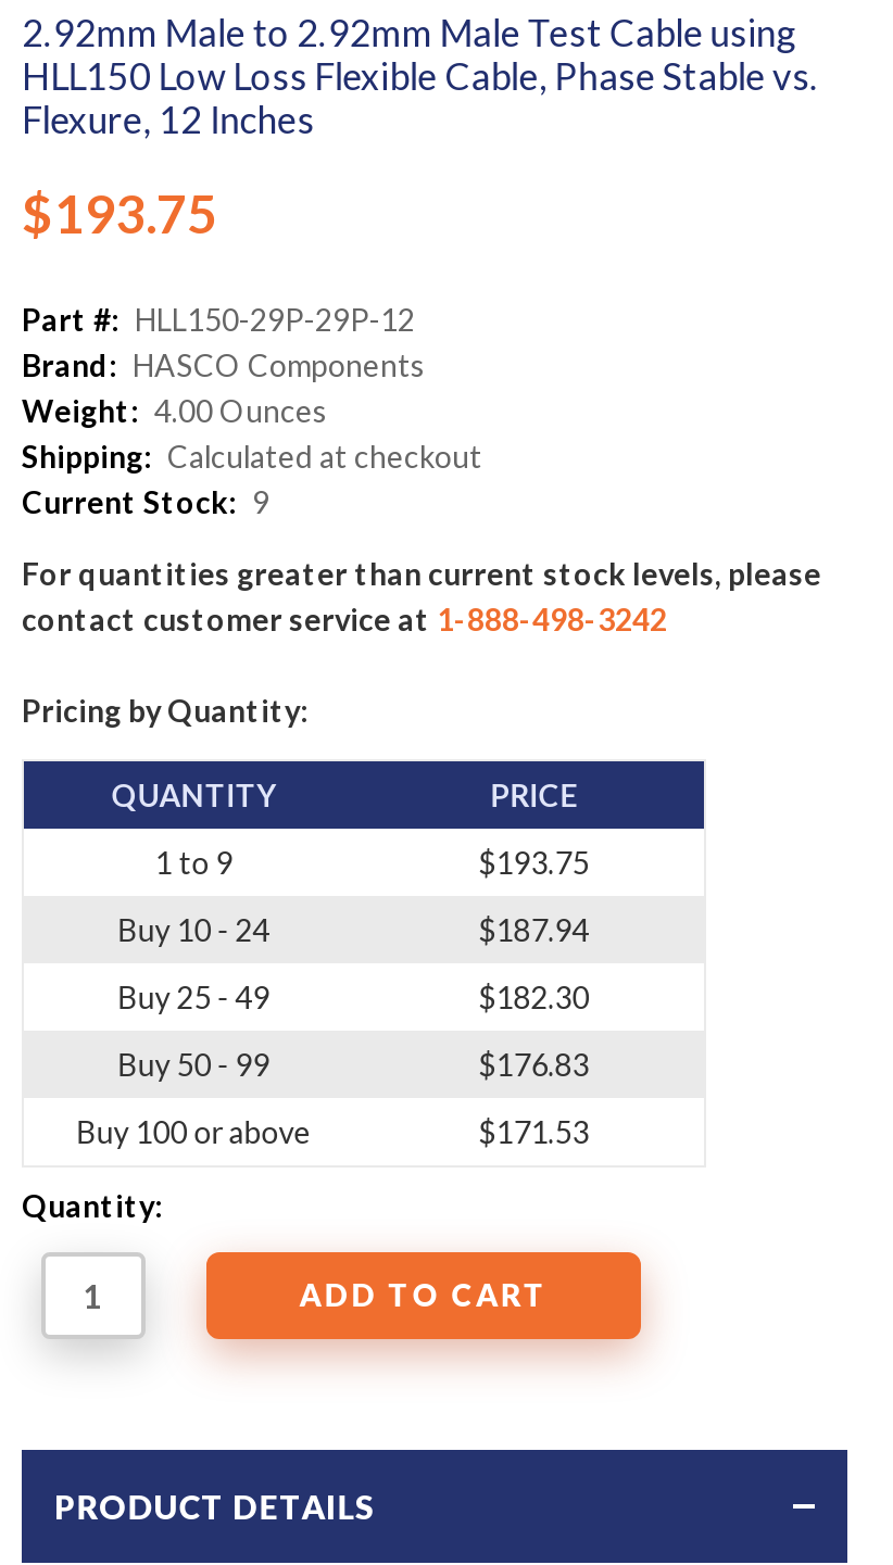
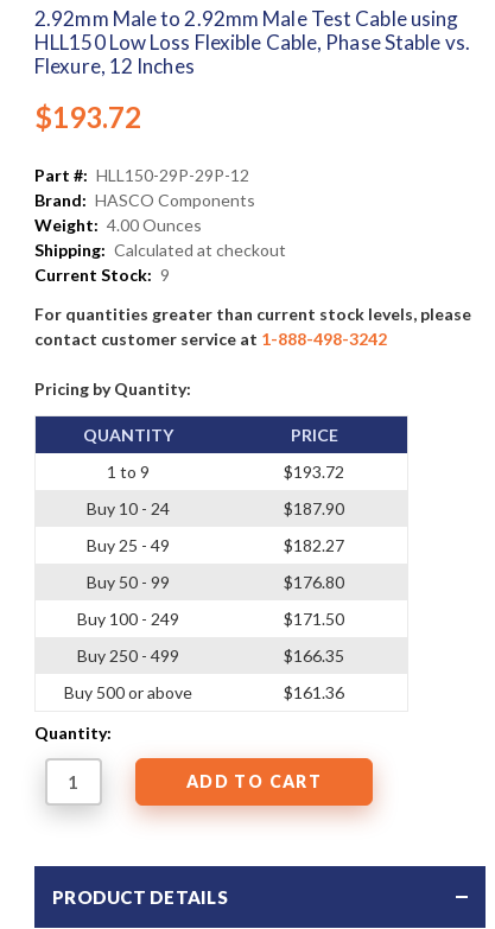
- $193.75
+ $193.72

- $193.75
- $187.94
- $182.30
- $176.83
- $171.53
+ $193.72
+ $187.90
+ $182.27
+ $176.80
+ $171.50
+ $166.35
+ $161.36

- Buy 100 or above
+ Buy 100 - 249
+ Buy 250 - 499
+ Buy 500 or above
